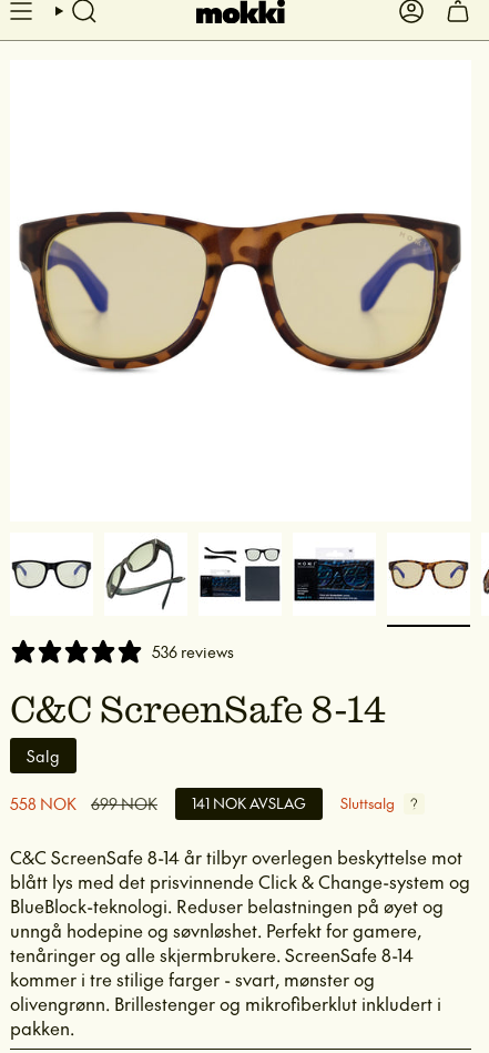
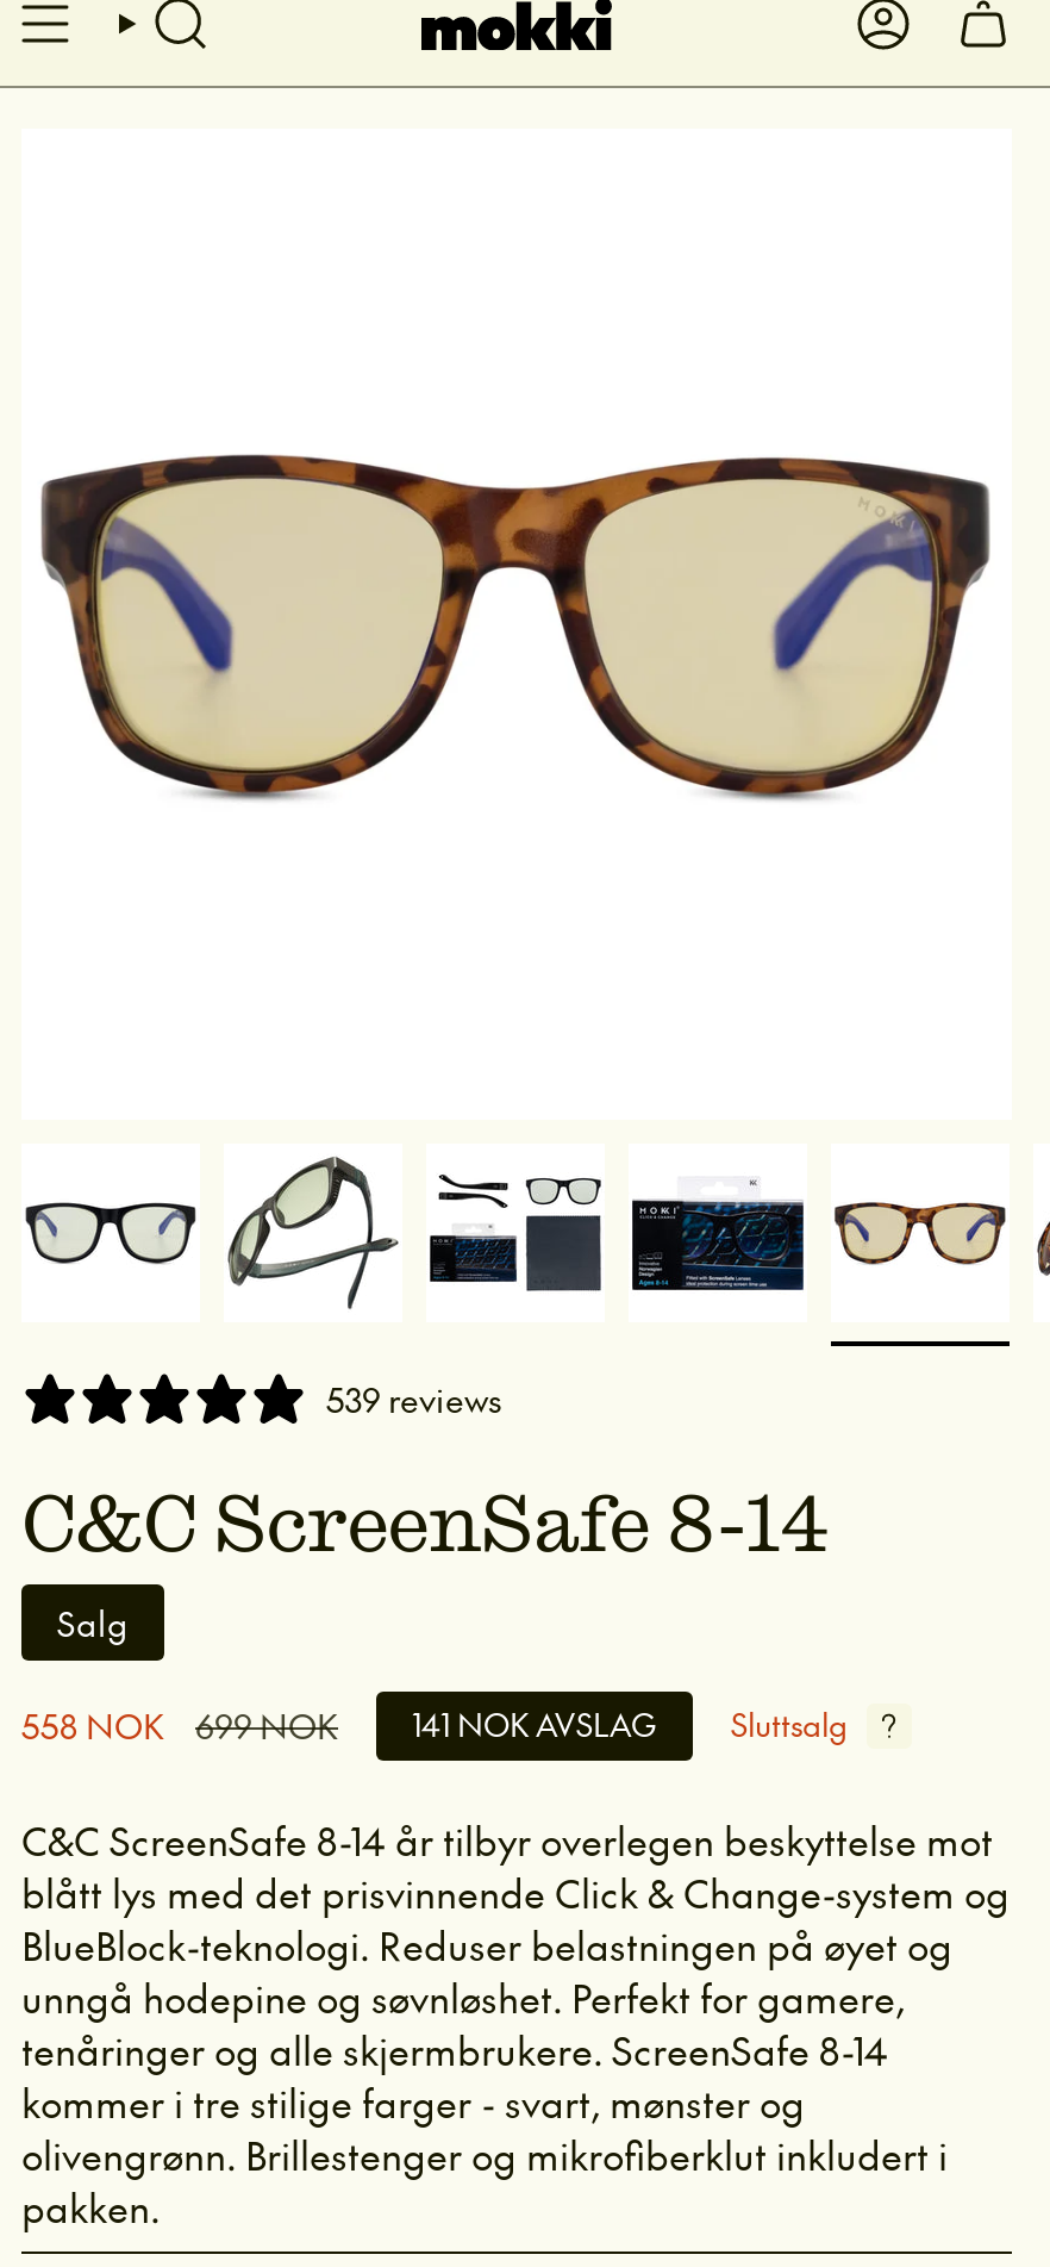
- 536 reviews
+ 539 reviews
